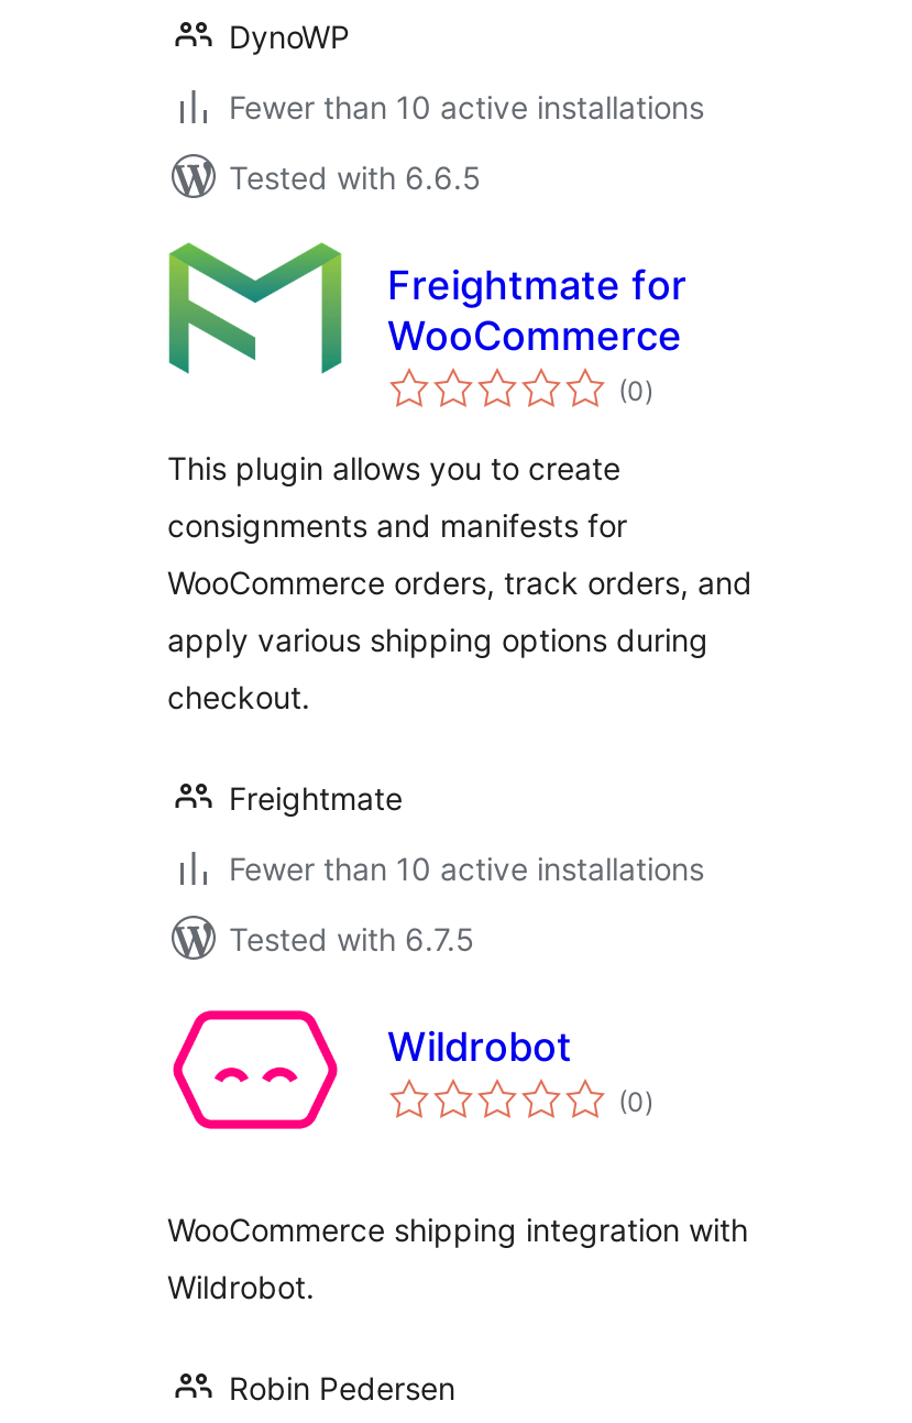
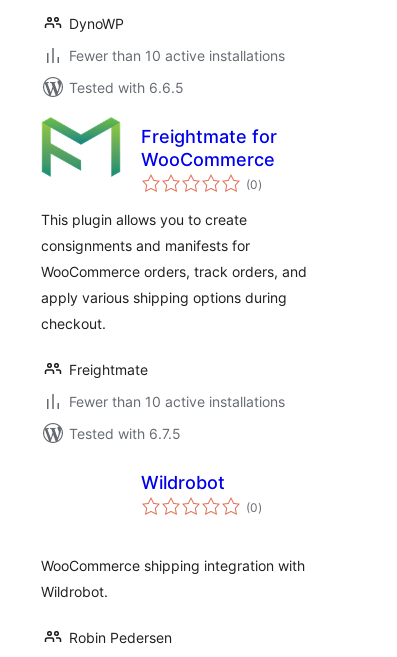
- [image]
